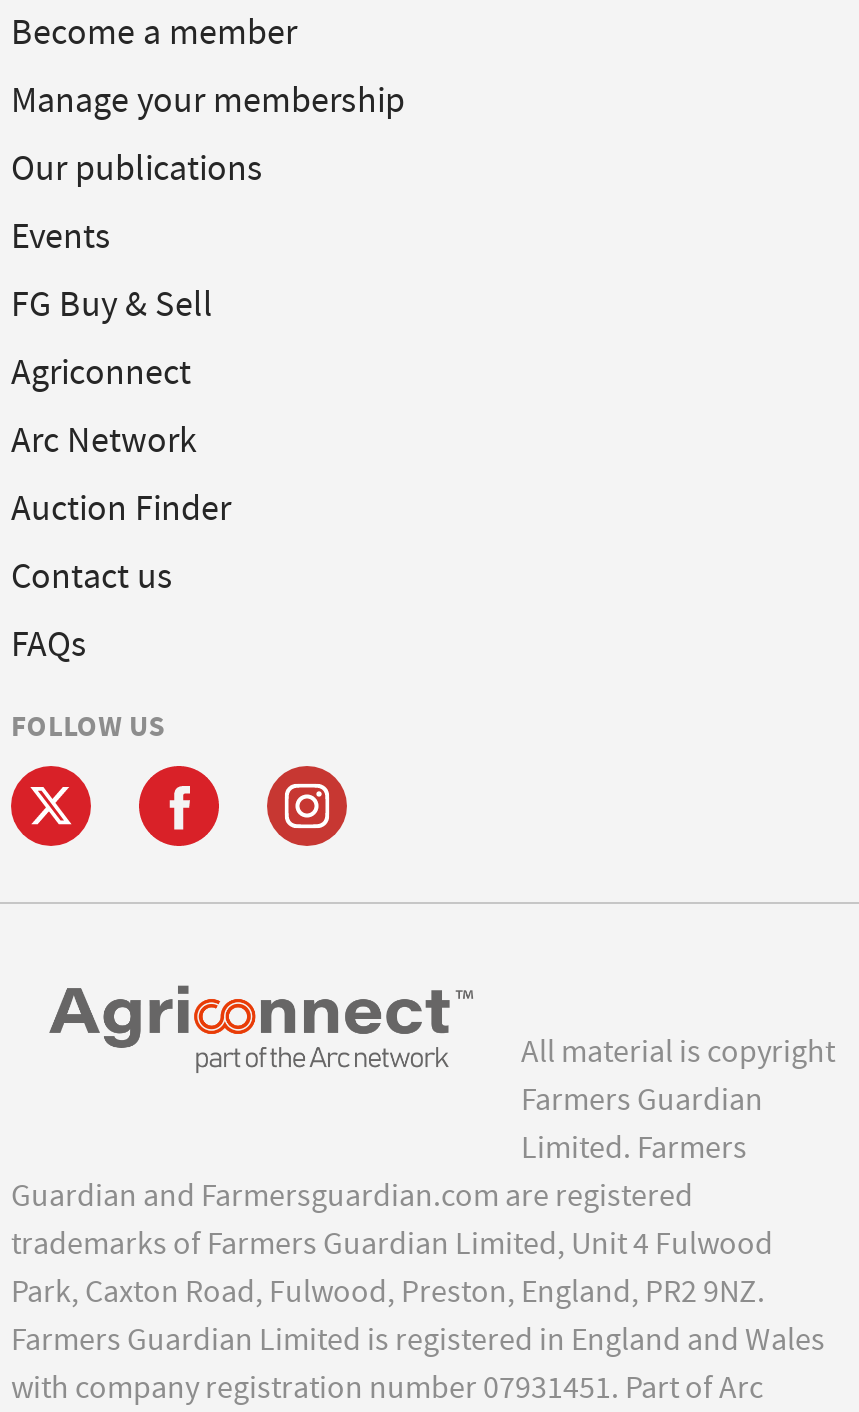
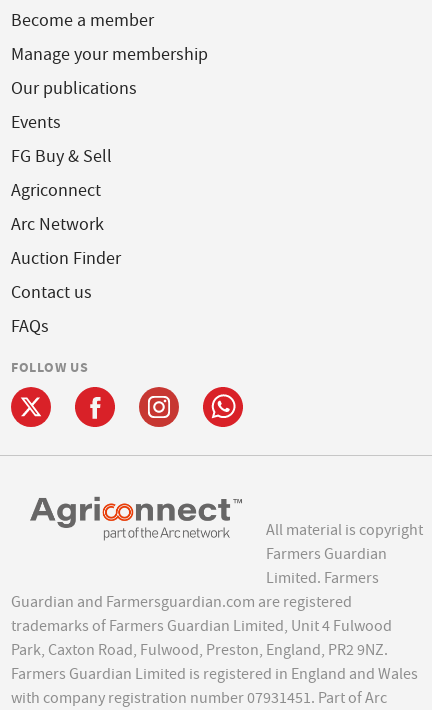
+ [image]
